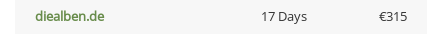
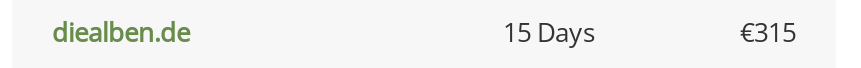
- 17 Days
+ 15 Days
